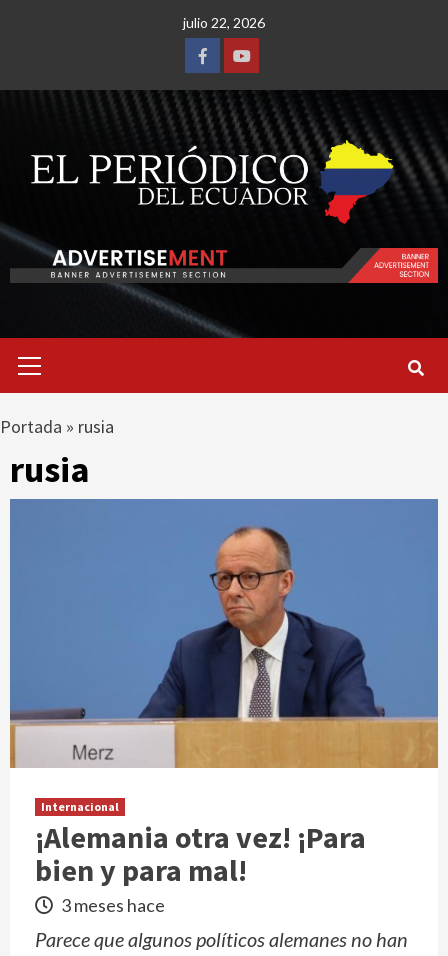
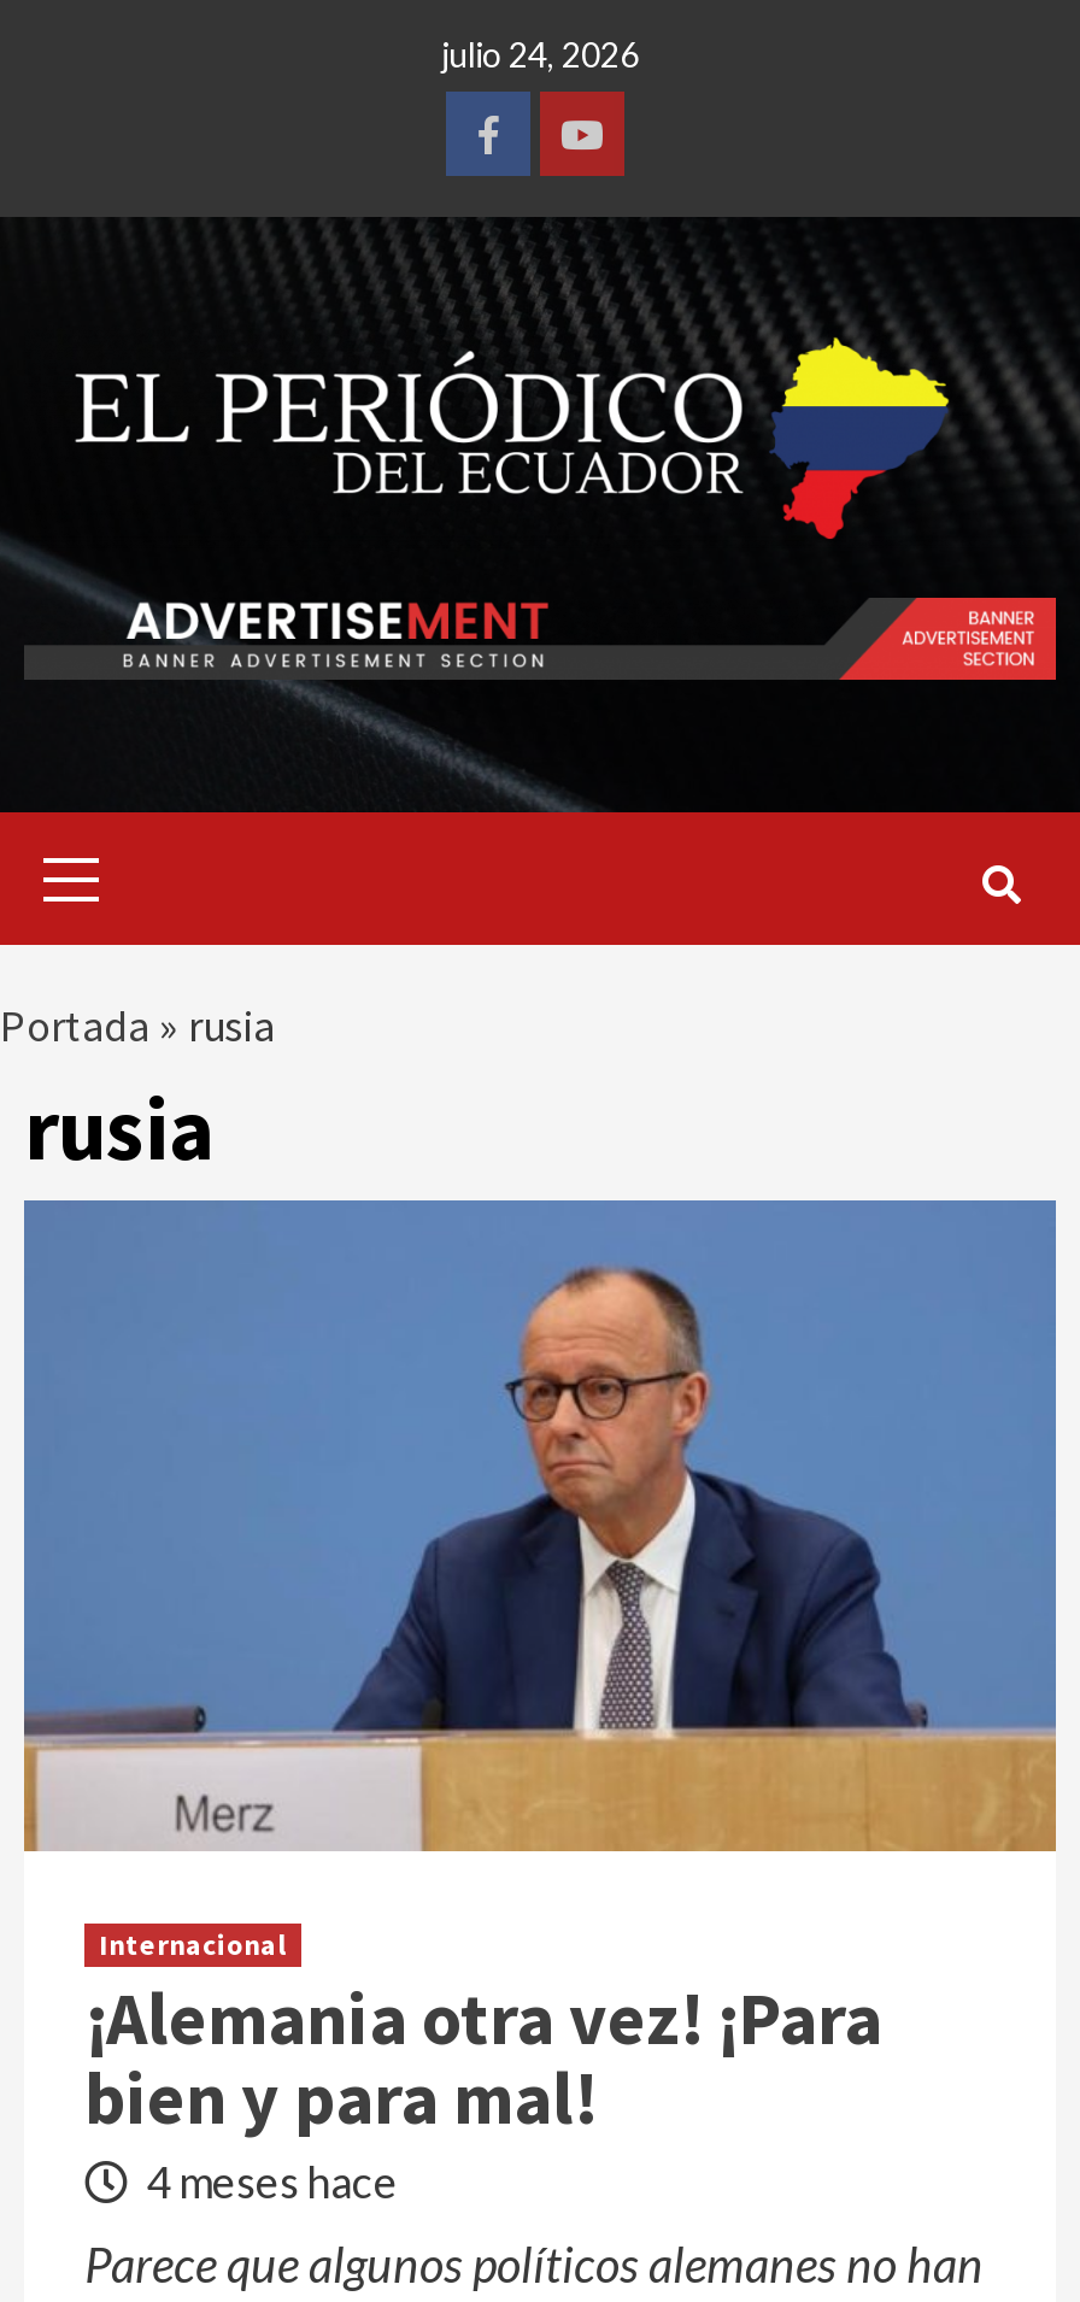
- julio 22, 2026
+ julio 24, 2026

- 3 meses hace
+ 4 meses hace
